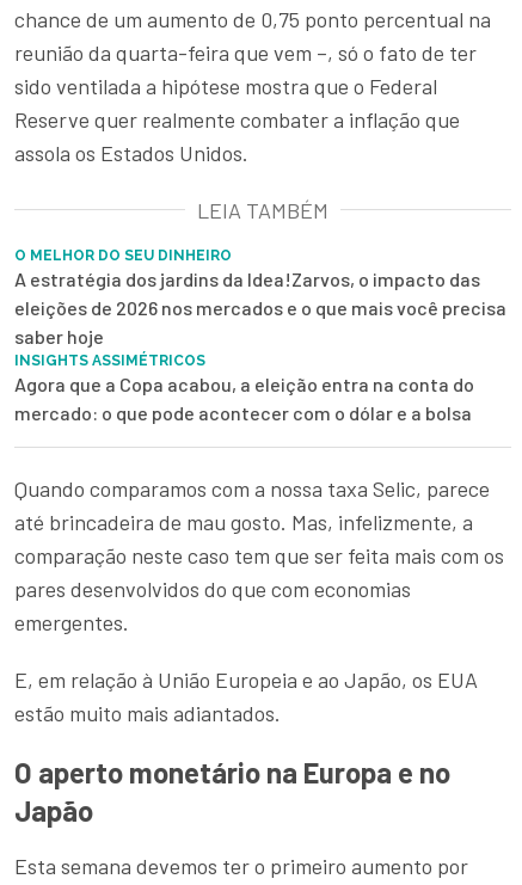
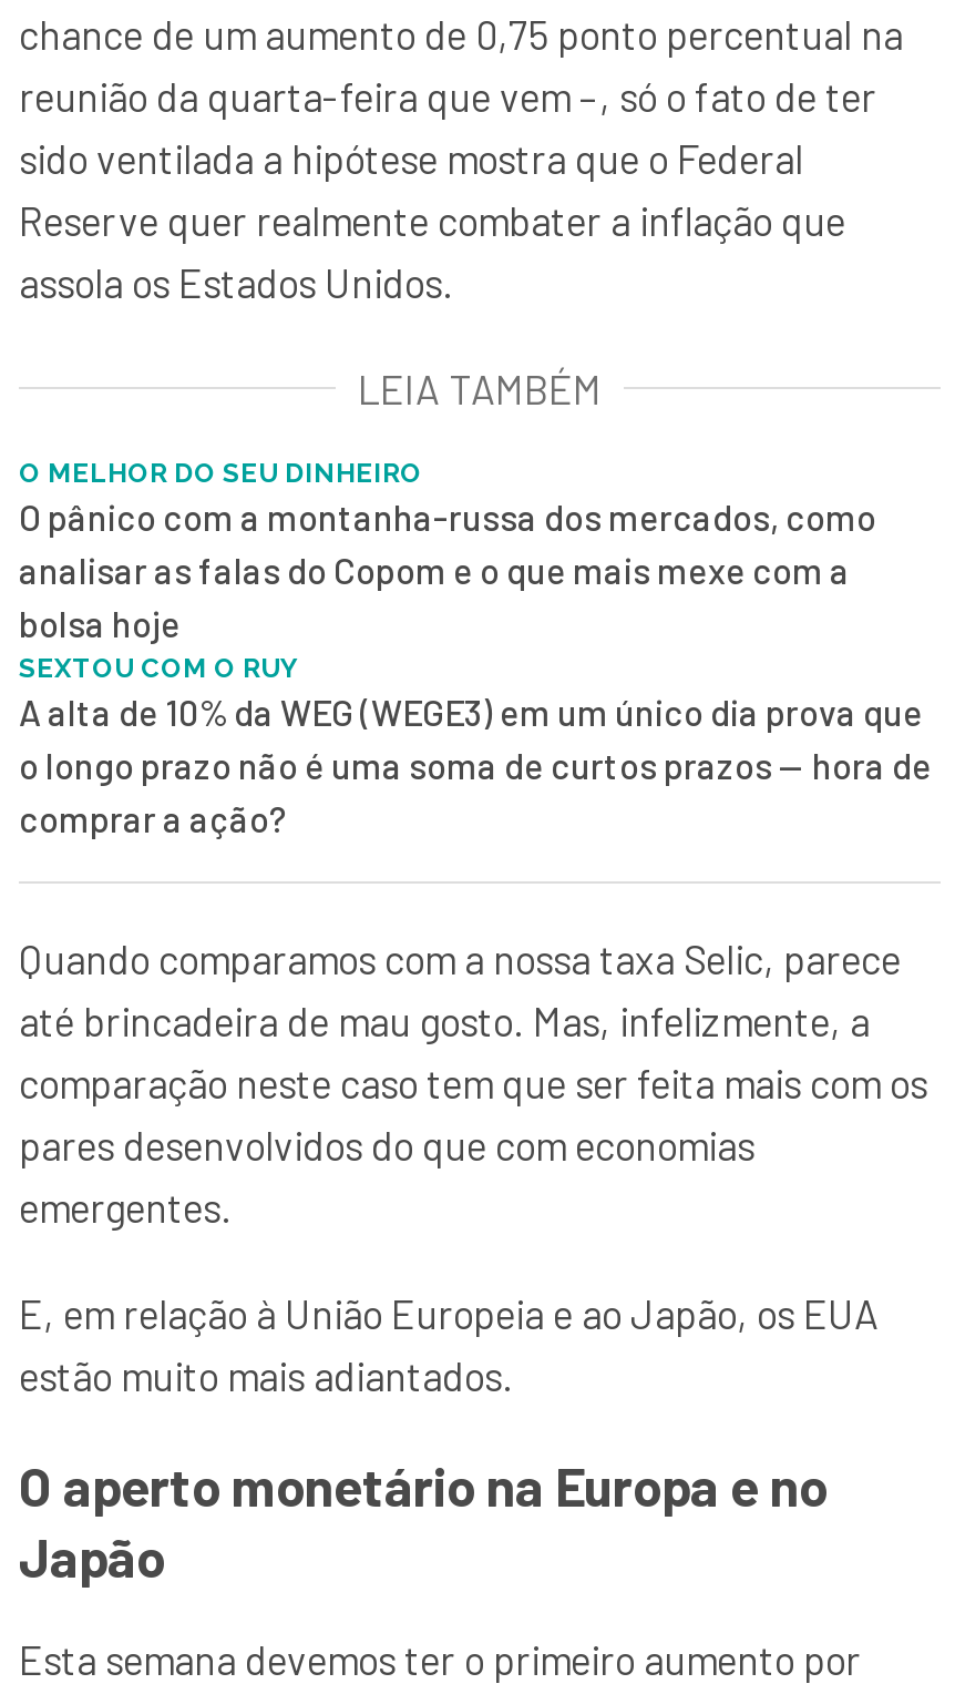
- A estratégia dos jardins da Idea!Zarvos, o impacto das
- eleições de 2026 nos mercados e o que mais você precisa
- saber hoje
- INSIGHTS ASSIMÉTRICOS
- Agora que a Copa acabou, a eleição entra na conta do
- mercado: o que pode acontecer com o dólar e a bolsa
+ O pânico com a montanha-russa dos mercados, como
+ analisar as falas do Copom e o que mais mexe com a
+ bolsa hoje
+ SEXTOU COM O RUY
+ A alta de 10% da WEG (WEGE3) em um único dia prova que
+ o longo prazo não é uma soma de curtos prazos — hora de
+ comprar a ação?
